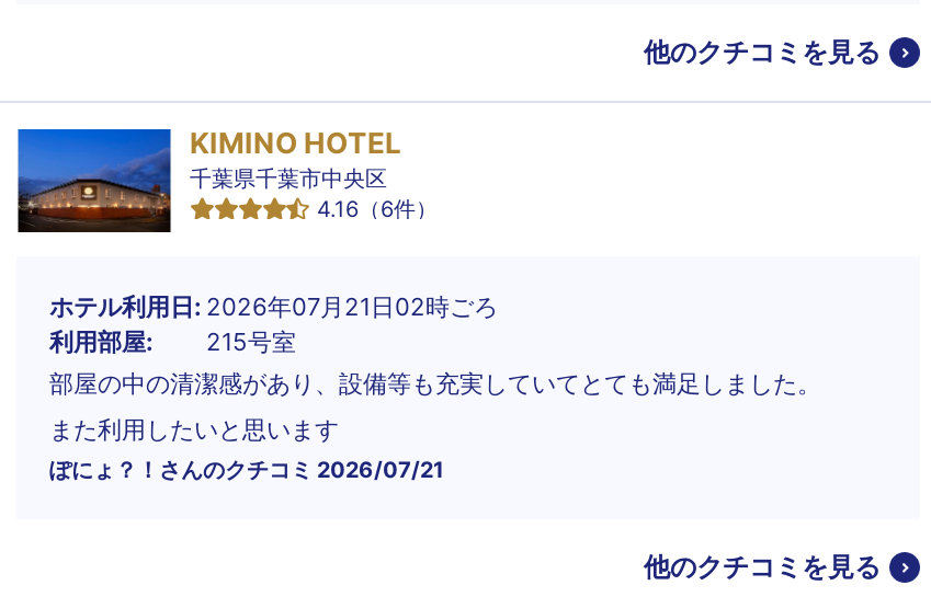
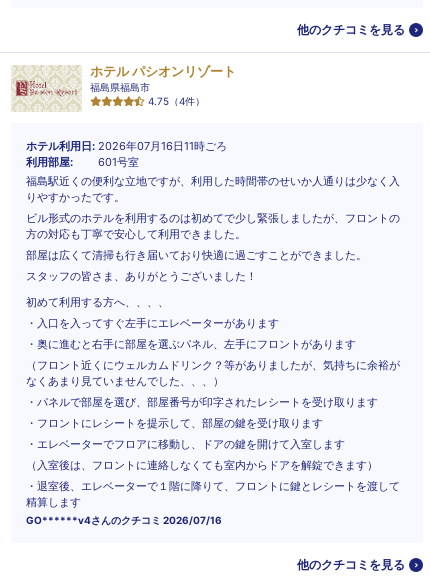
- [image]
- KIMINO HOTEL
- 千葉県千葉市中央区
- 4.16（6件）
+ [image]
+ ホテル パシオンリゾート
+ 福島県福島市
+ 4.75（4件）

- ホテル利用日 2026年07月21日02時ごろ
+ ホテル利用日 2026年07月16日11時ごろ

- 215号室
- 部屋の中の清潔感があり、設備等も充実していてとても満足しました。
- また利用したいと思います
- ぽにょ？！さんのクチコミ2026/07/21
+ 601号室
+ 福島駅近くの便利な立地ですが、利用した時間帯のせいか人通りは少なく入
+ りやすかったです。
+ ビル形式のホテルを利用するのは初めてで少し緊張しましたが、フロントの
+ 方の対応も丁寧で安心して利用できました。
+ 部屋は広くて清掃も行き届いており快適に過ごすことができました。
+ スタッフの皆さま、ありがとうございました！
+ 初めて利用する方へ、、、、
+ ・入口を入ってすぐ左手にエレベーターがあります
+ ・奥に進むと右手に部屋を選ぶパネル、左手にフロントがあります
+ （フロント近くにウェルカムドリンク？等がありましたが、気持ちに余裕が
+ なくあまり見ていませんでした、、、）
+ ・パネルで部屋を選び、部屋番号が印字されたレシートを受け取ります
+ ・フロントにレシートを提示して、部屋の鍵を受け取ります
+ ・エレベーターでフロアに移動し、ドアの鍵を開けて入室します
+ （入室後は、フロントに連絡しなくても室内からドアを解錠できます）
+ ・退室後、エレベーターで１階に降りて、フロントに鍵とレシートを渡して
+ 精算します
+ GO******v4さんのクチコミ2026/07/16
